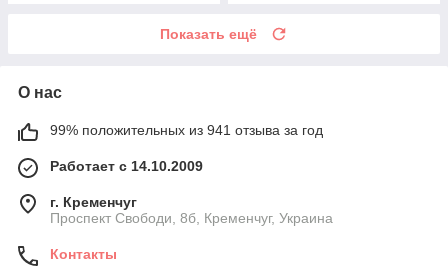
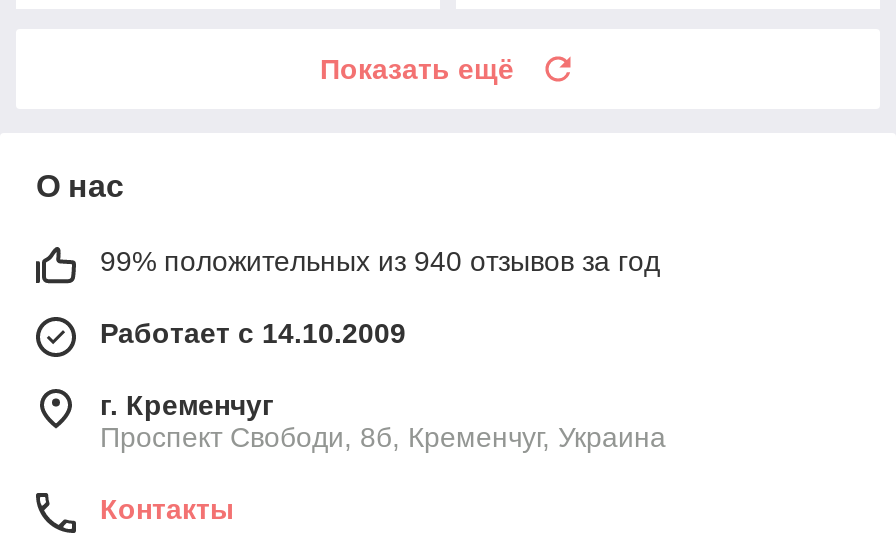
- 99% положительных из 941 отзыва за год
+ 99% положительных из 940 отзывов за год
